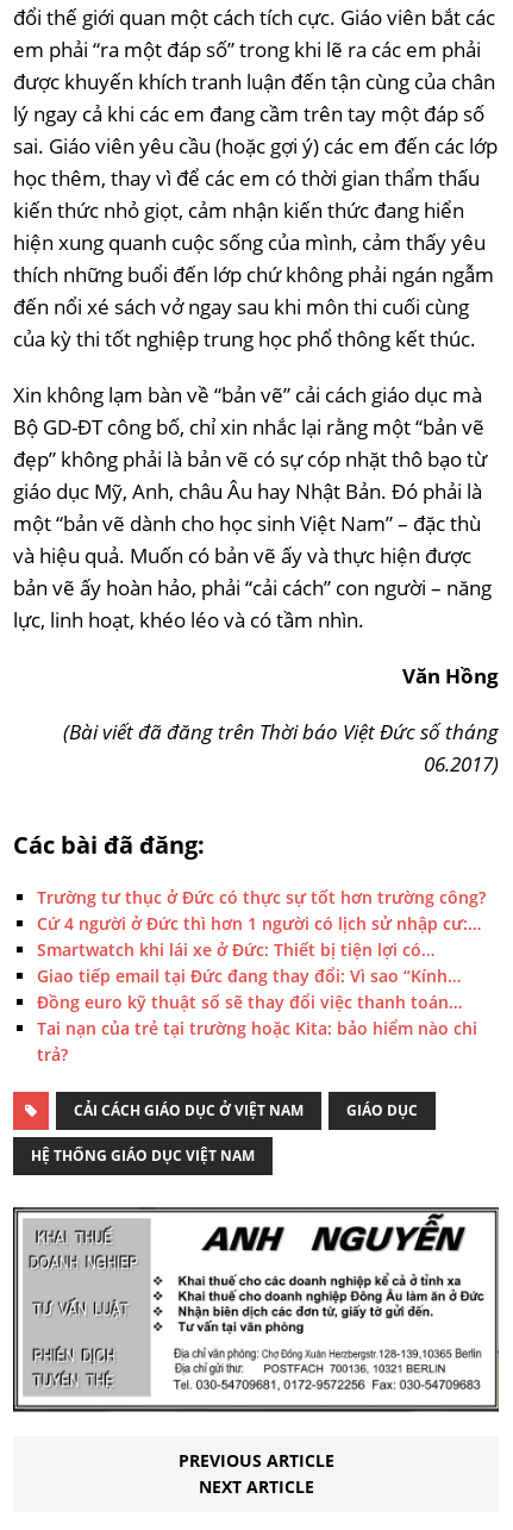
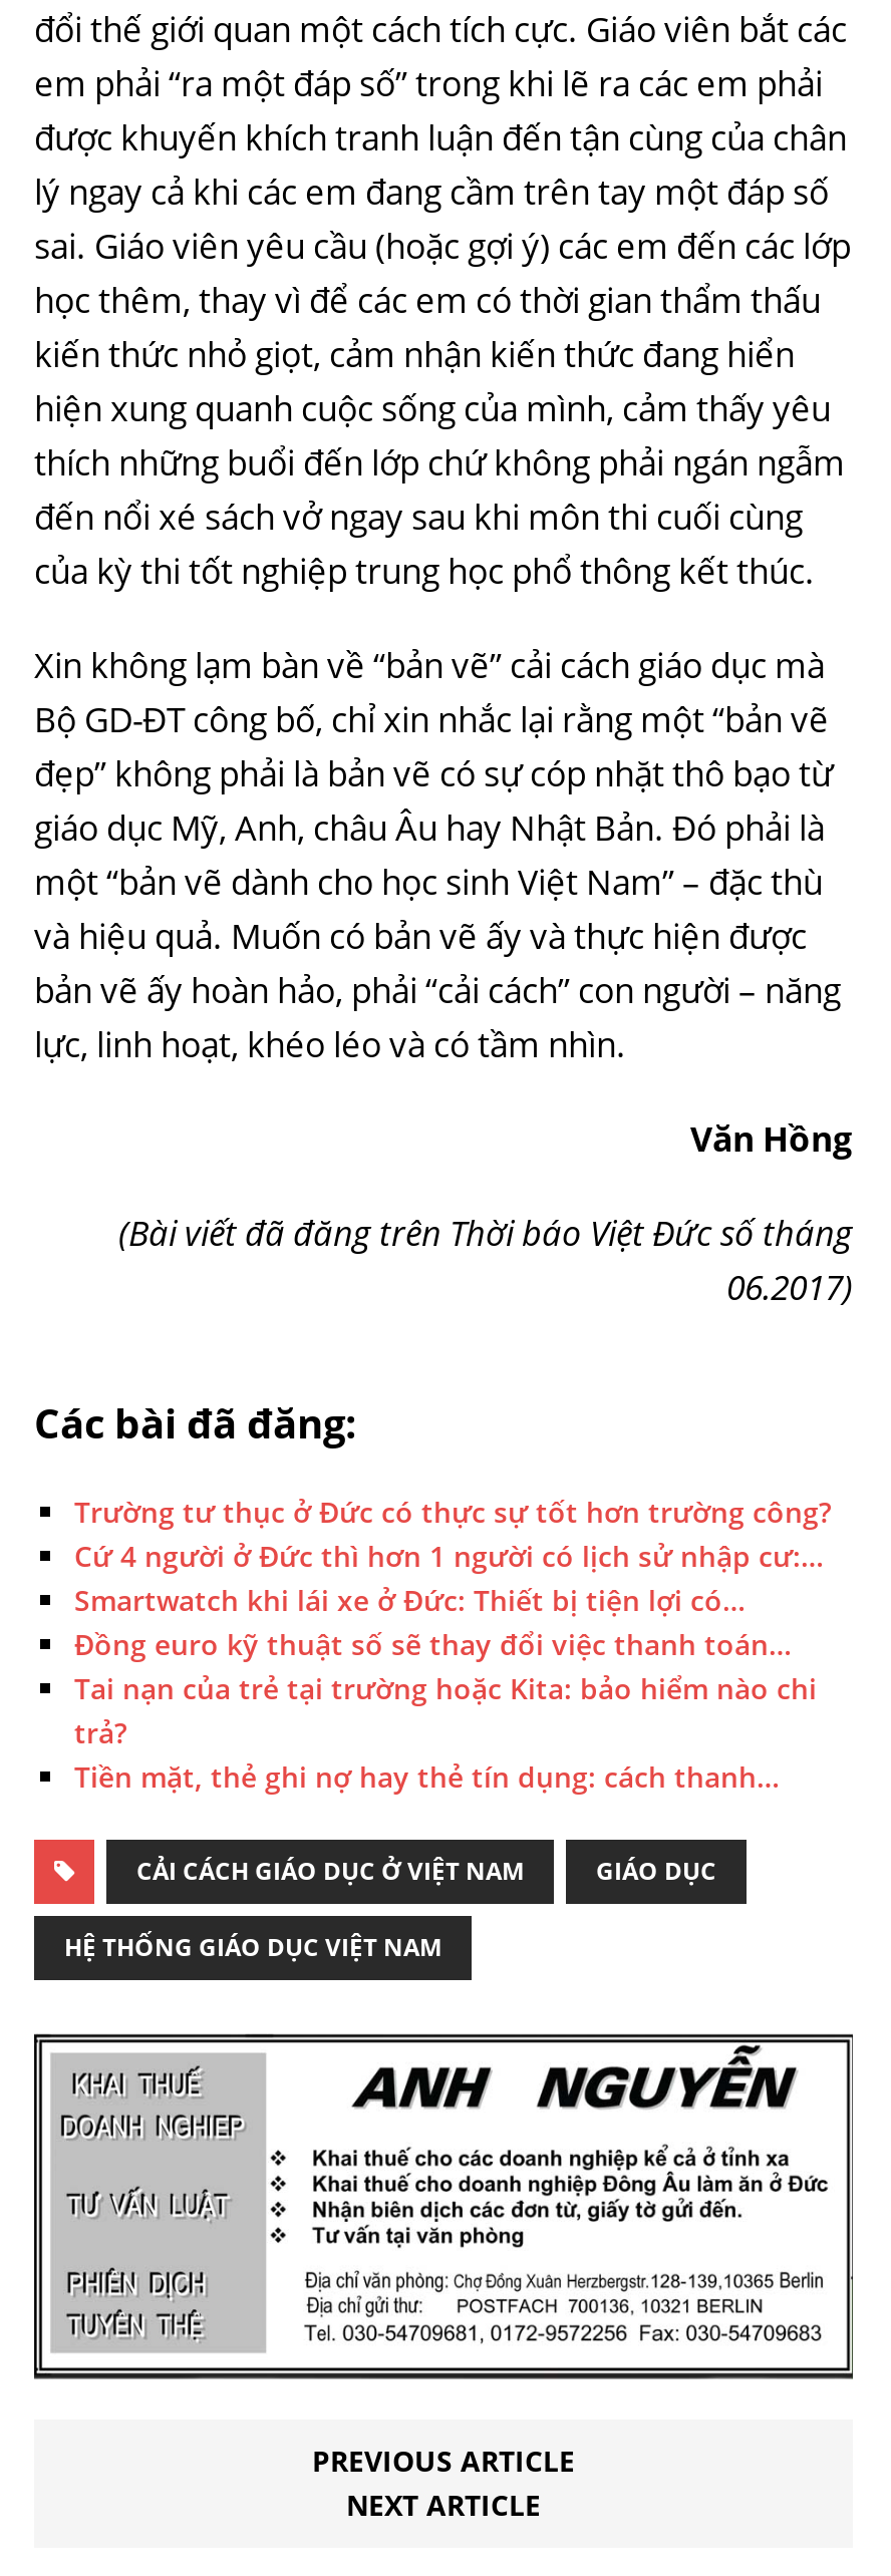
- Giao tiếp email tại Đức đang thay đổi: Vì sao “Kính…

moved up: Đồng euro kỹ thuật số sẽ thay đổi việc thanh toán… | Tai nạn của trẻ tại trường hoặc Kita: bảo hiểm nào chi | trả?

+ Tiền mặt, thẻ ghi nợ hay thẻ tín dụng: cách thanh…
